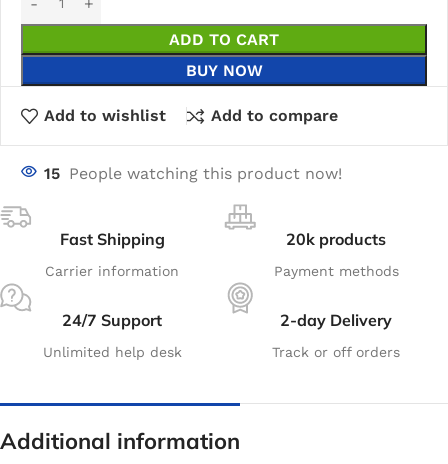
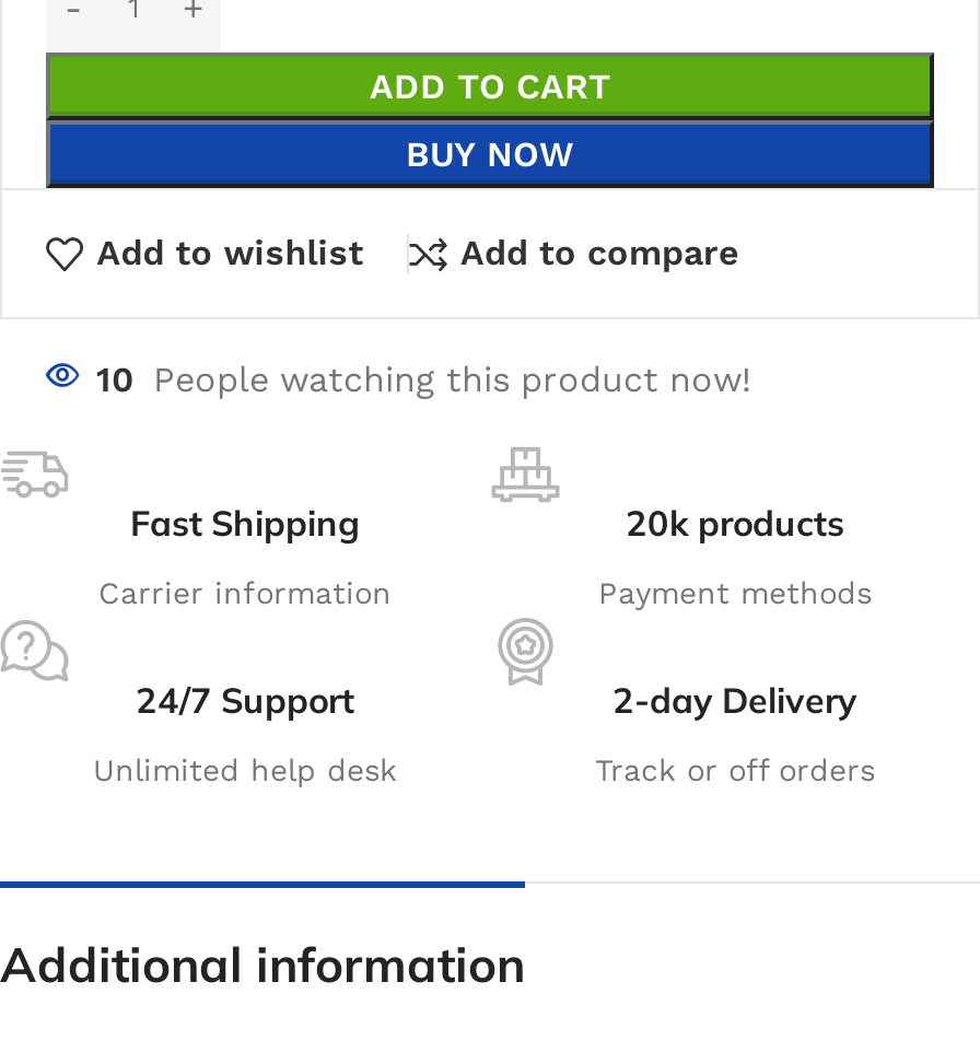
- 15 People watching this product now!
+ 10 People watching this product now!
